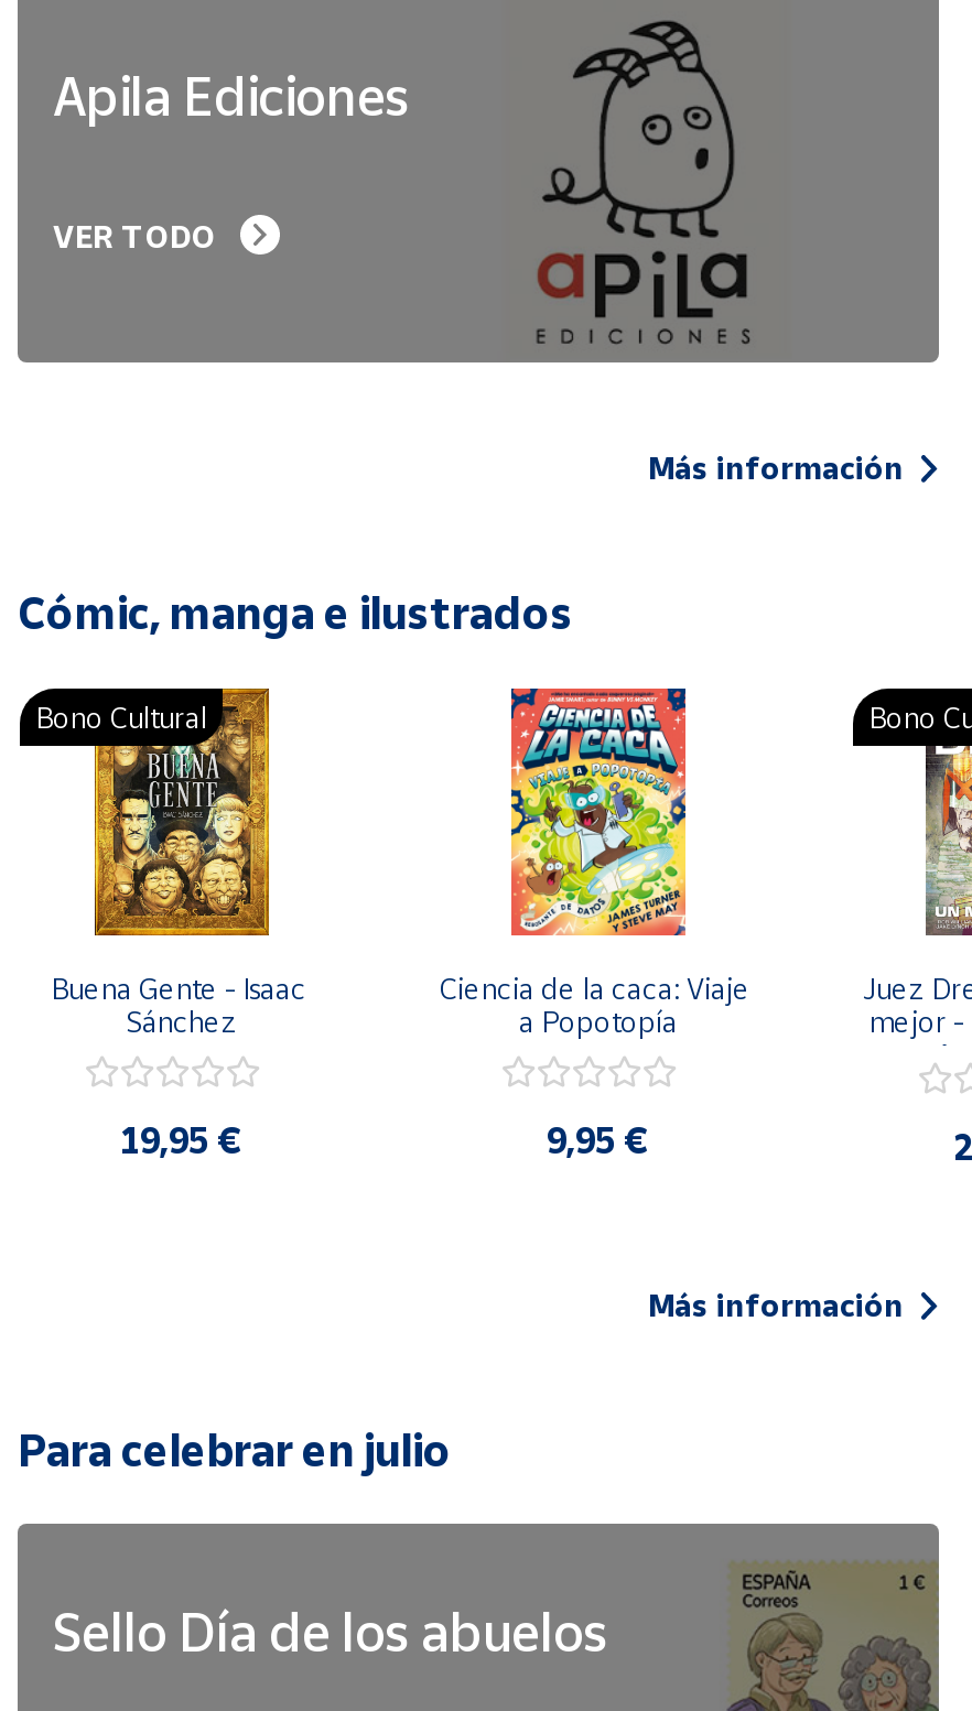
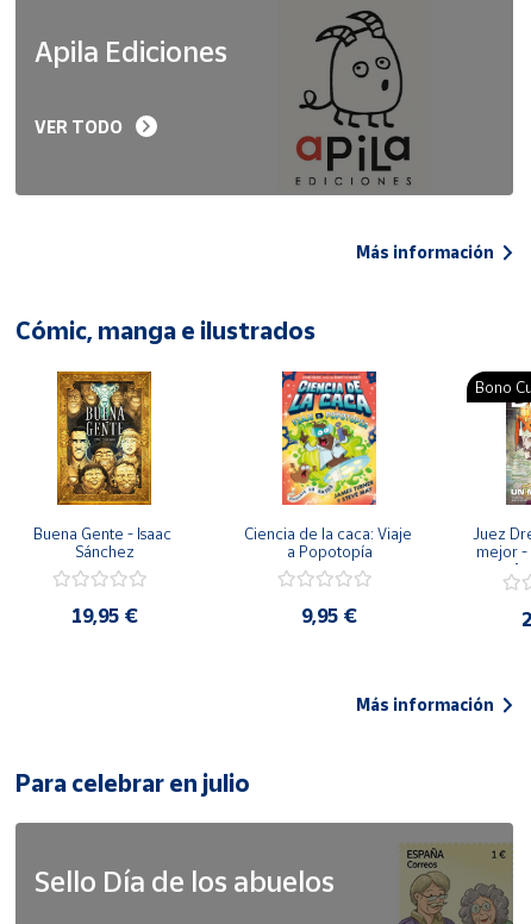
- Bono Cultural
